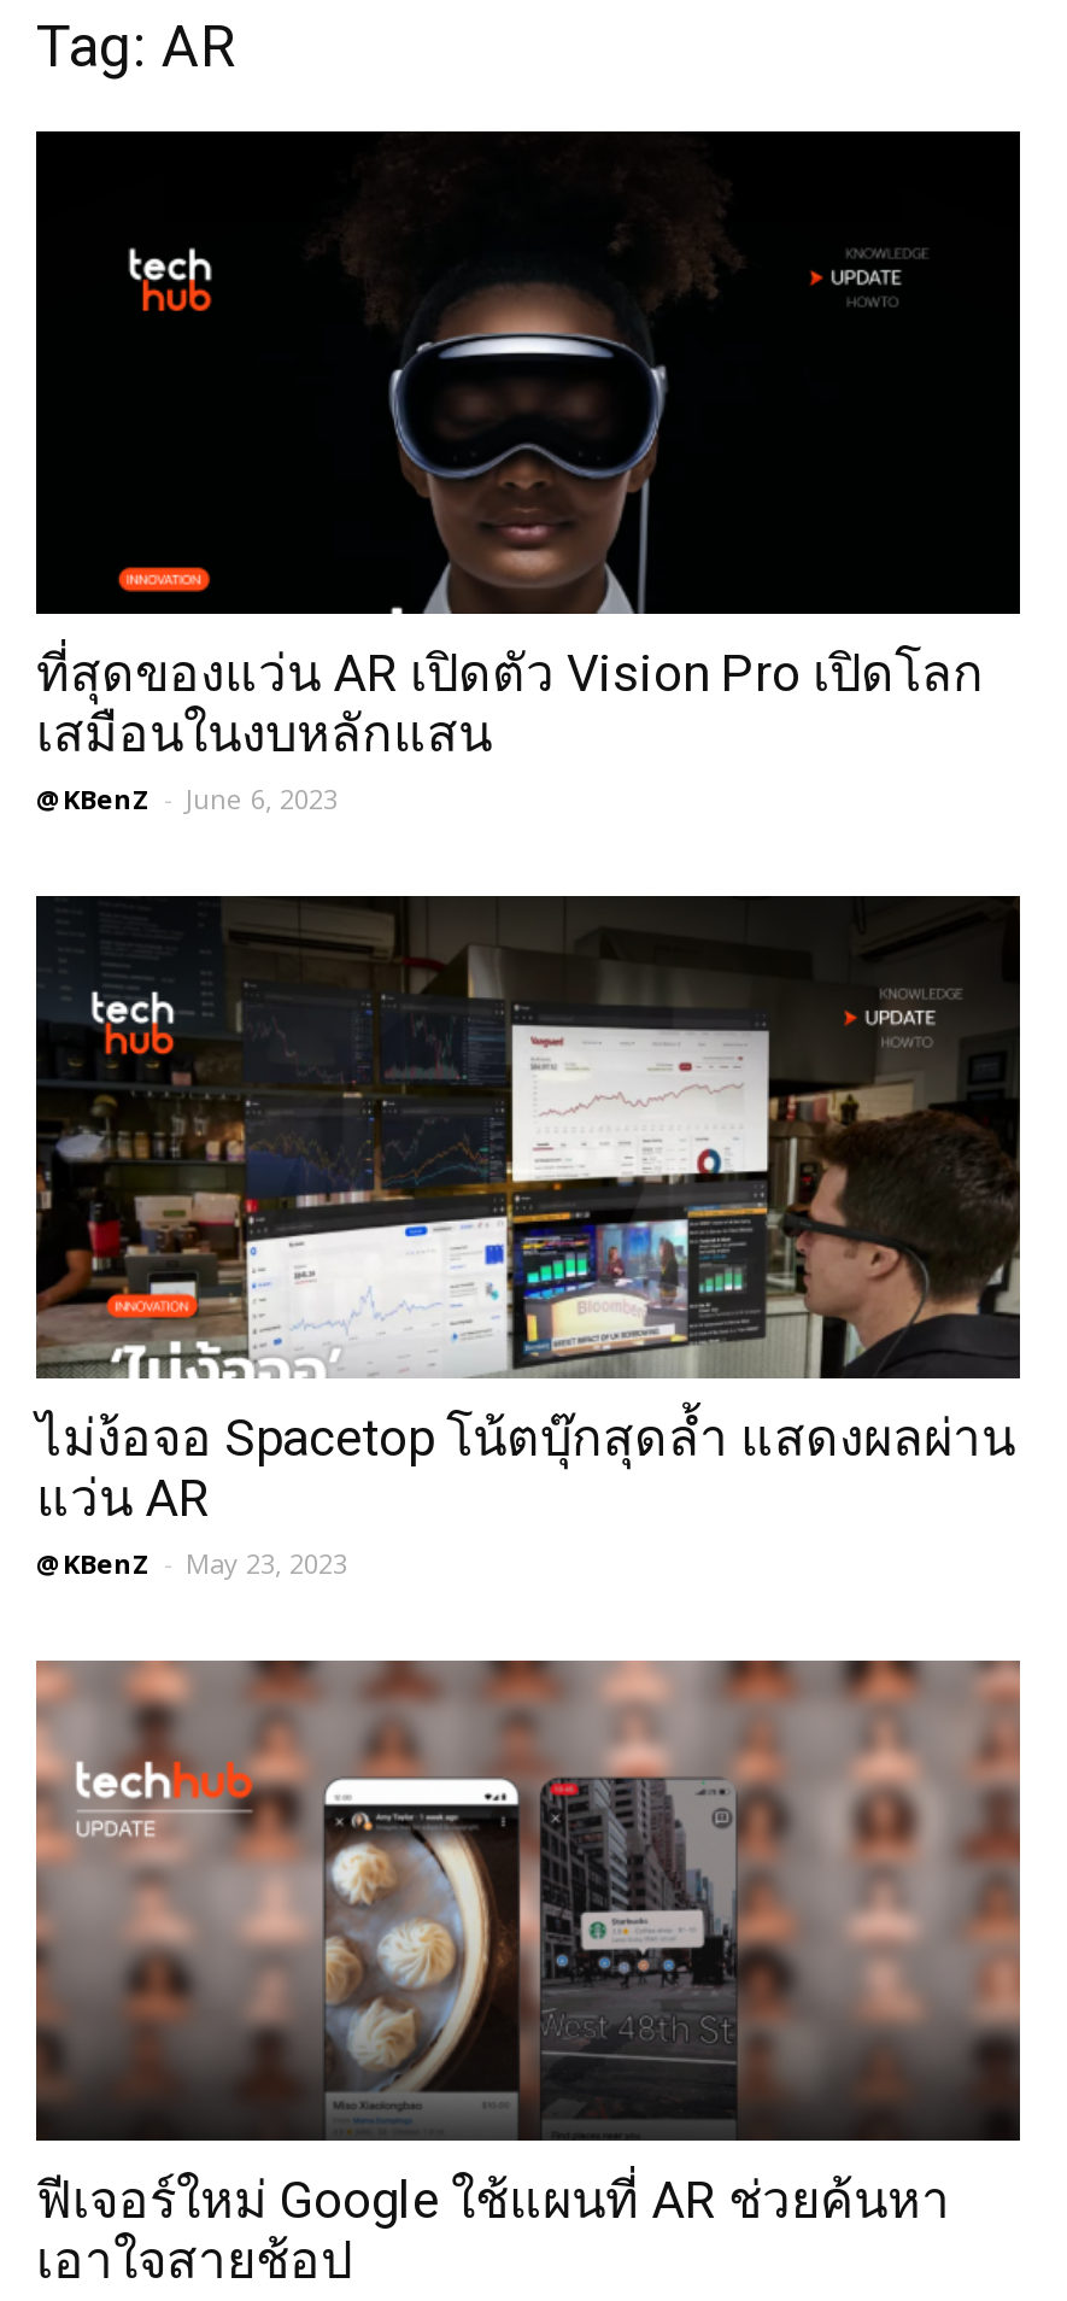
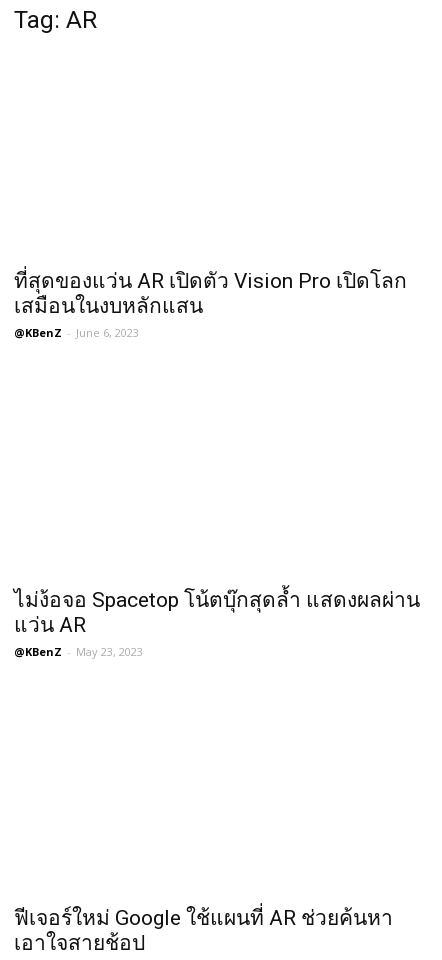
- [image]

- [image]

- [image]
